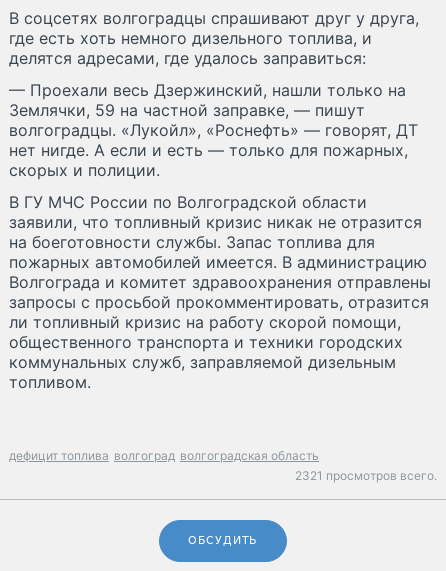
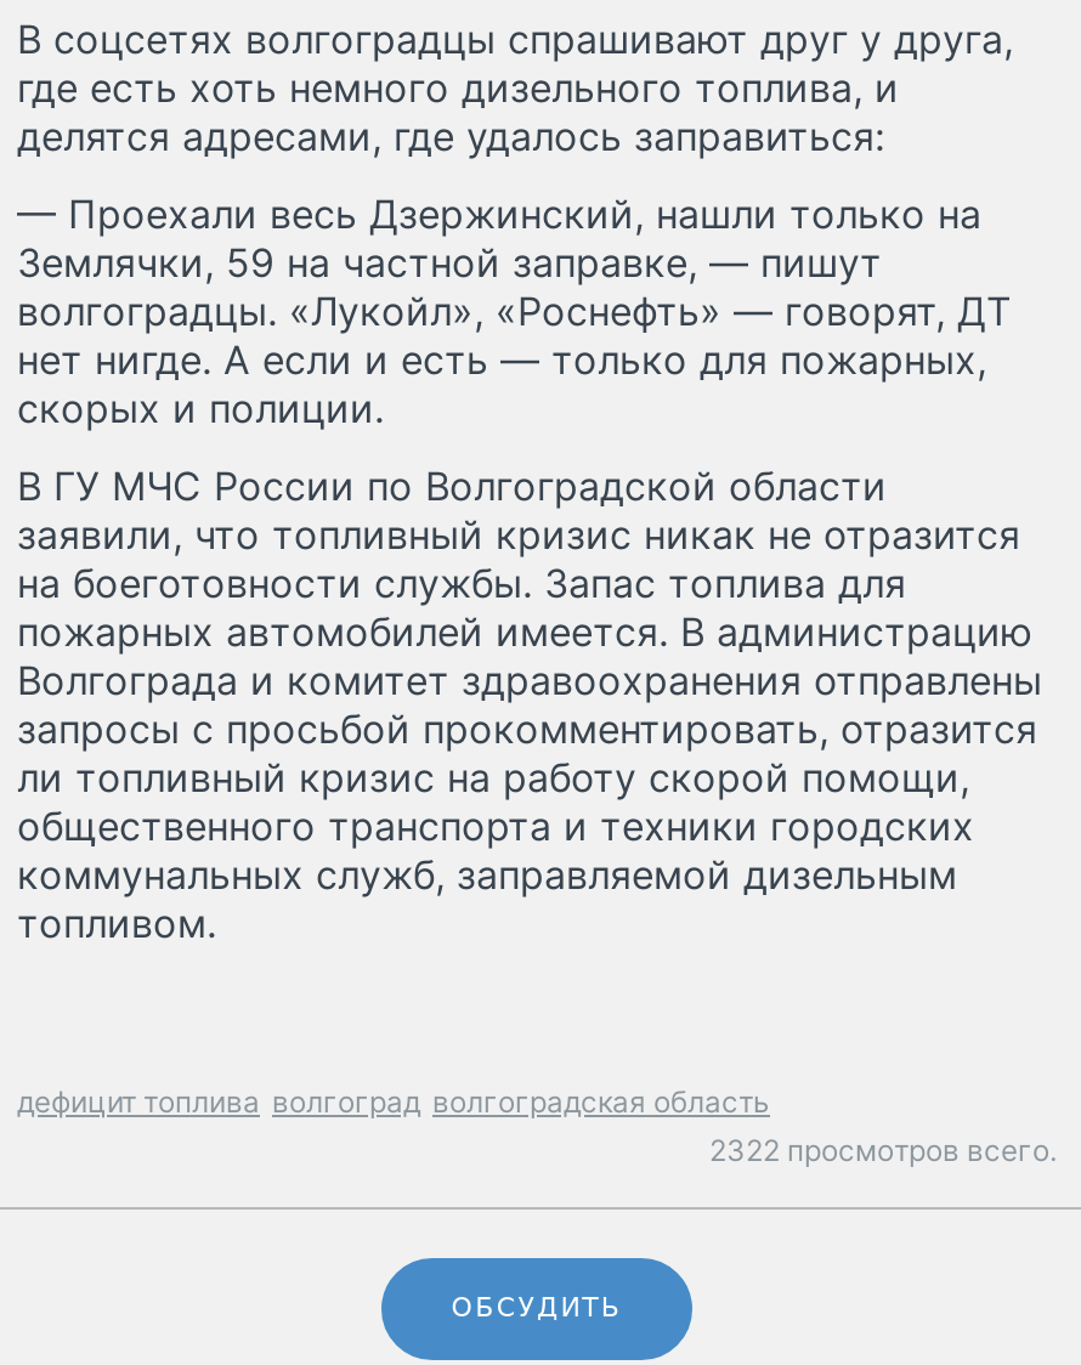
- 2321 просмотров всего.
+ 2322 просмотров всего.
